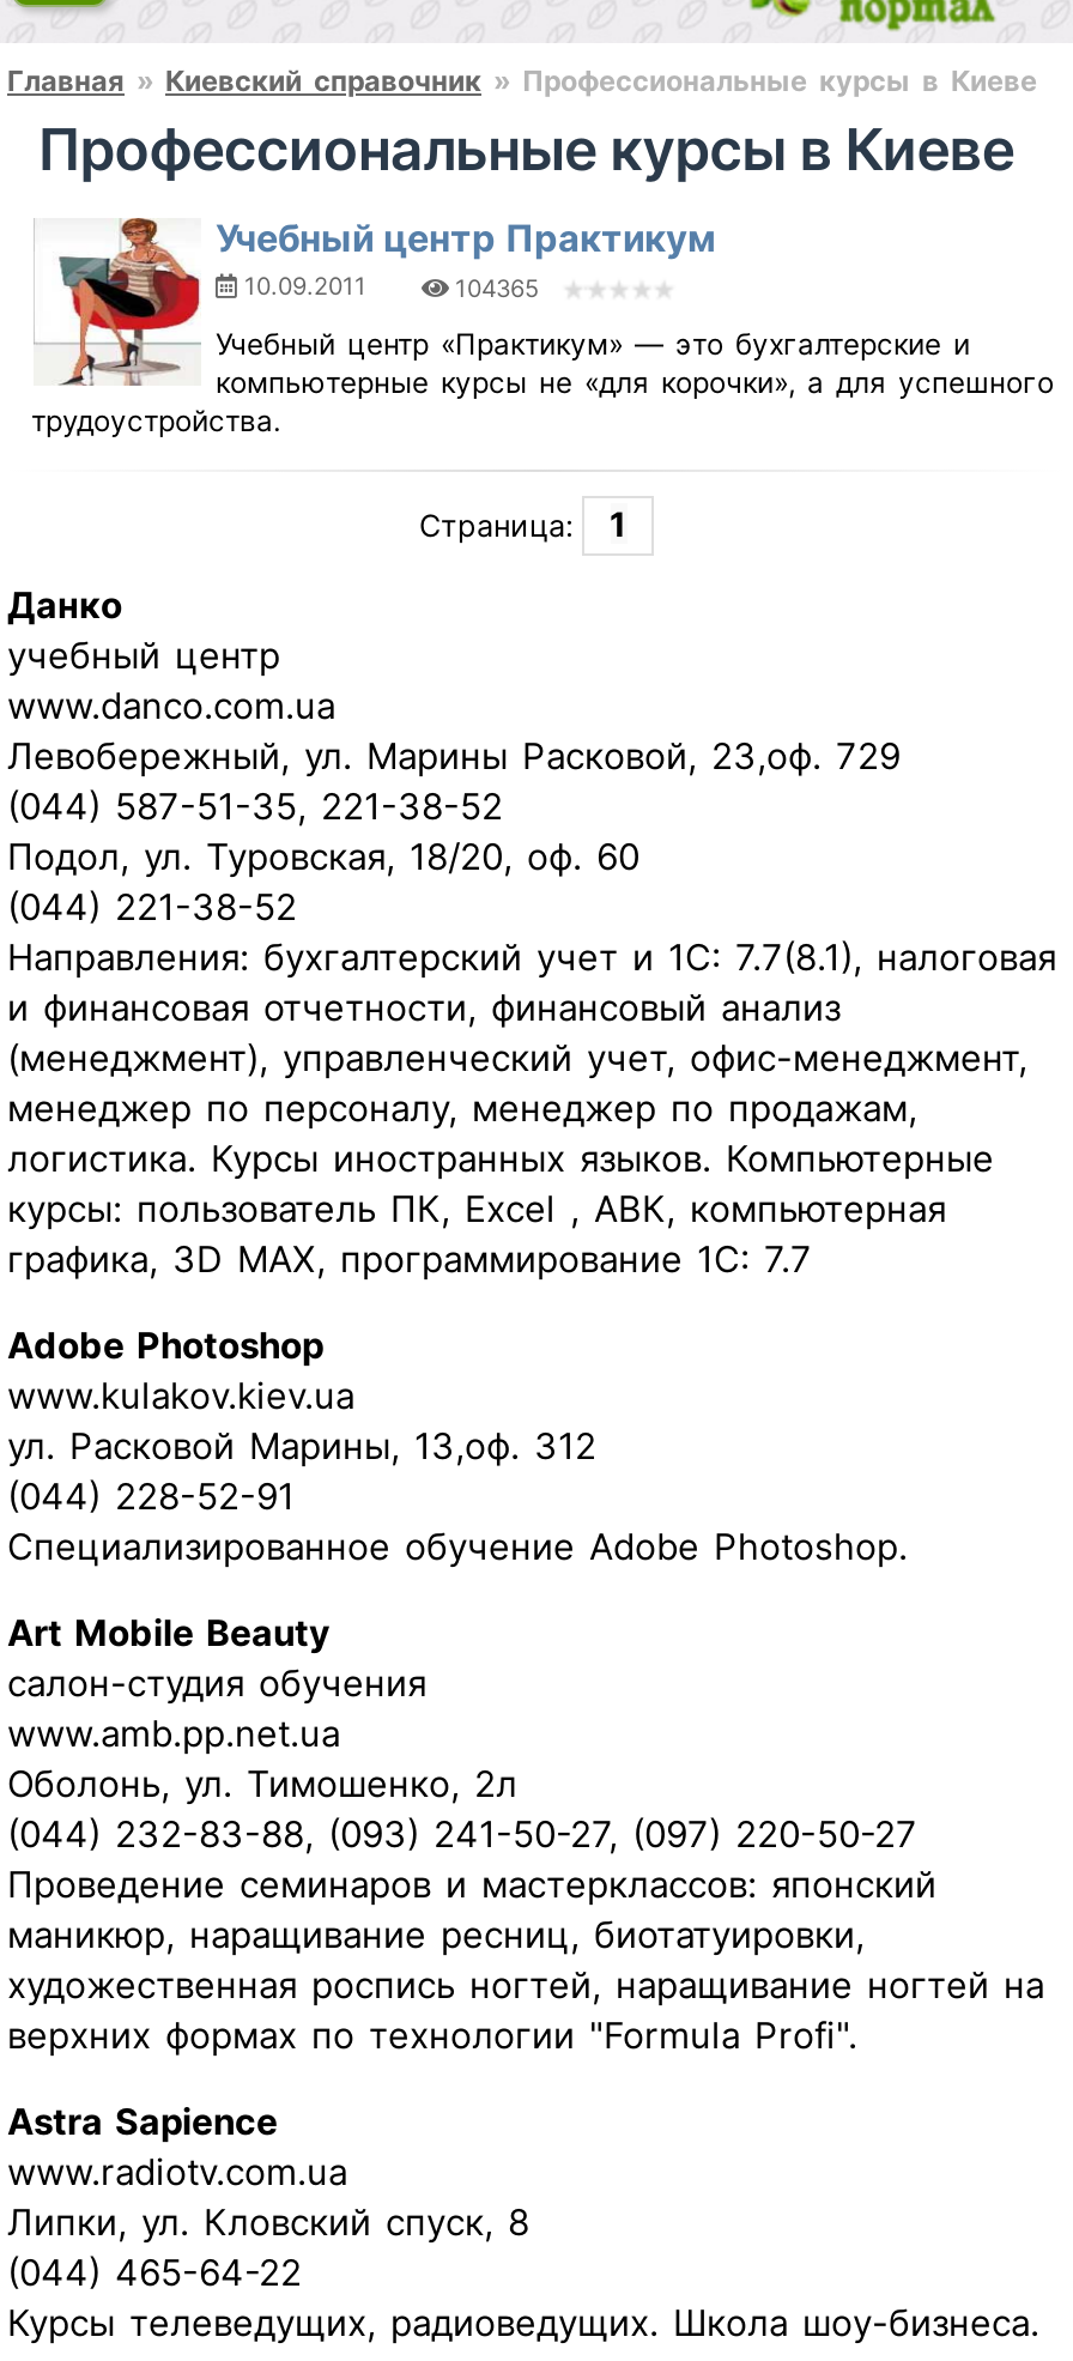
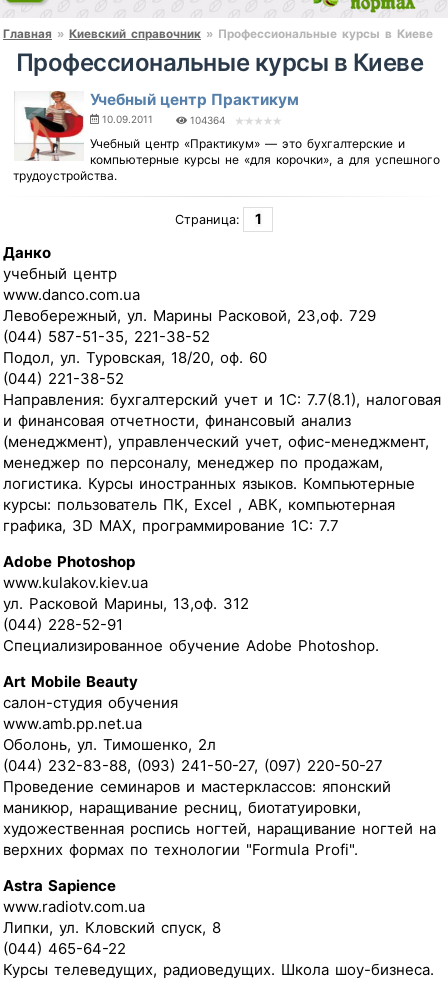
- 104365
+ 104364
